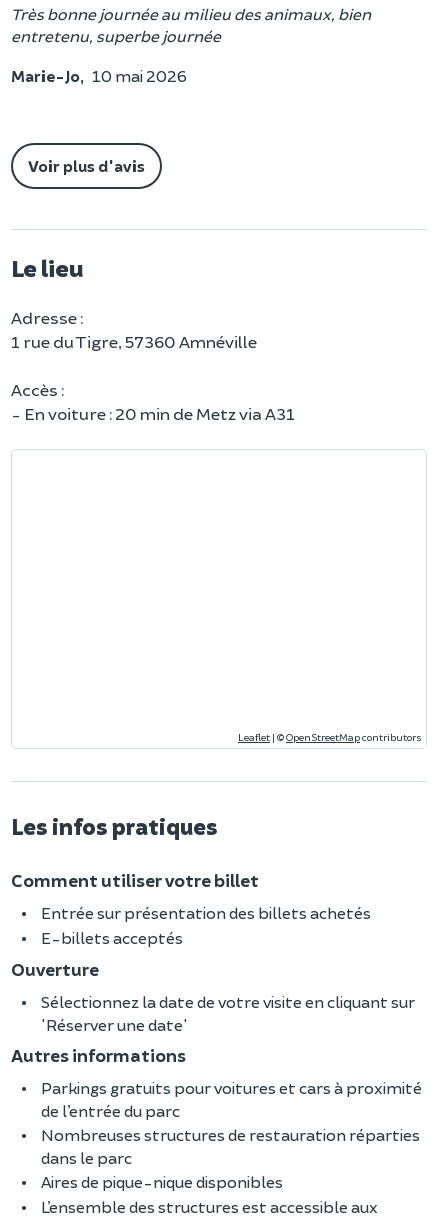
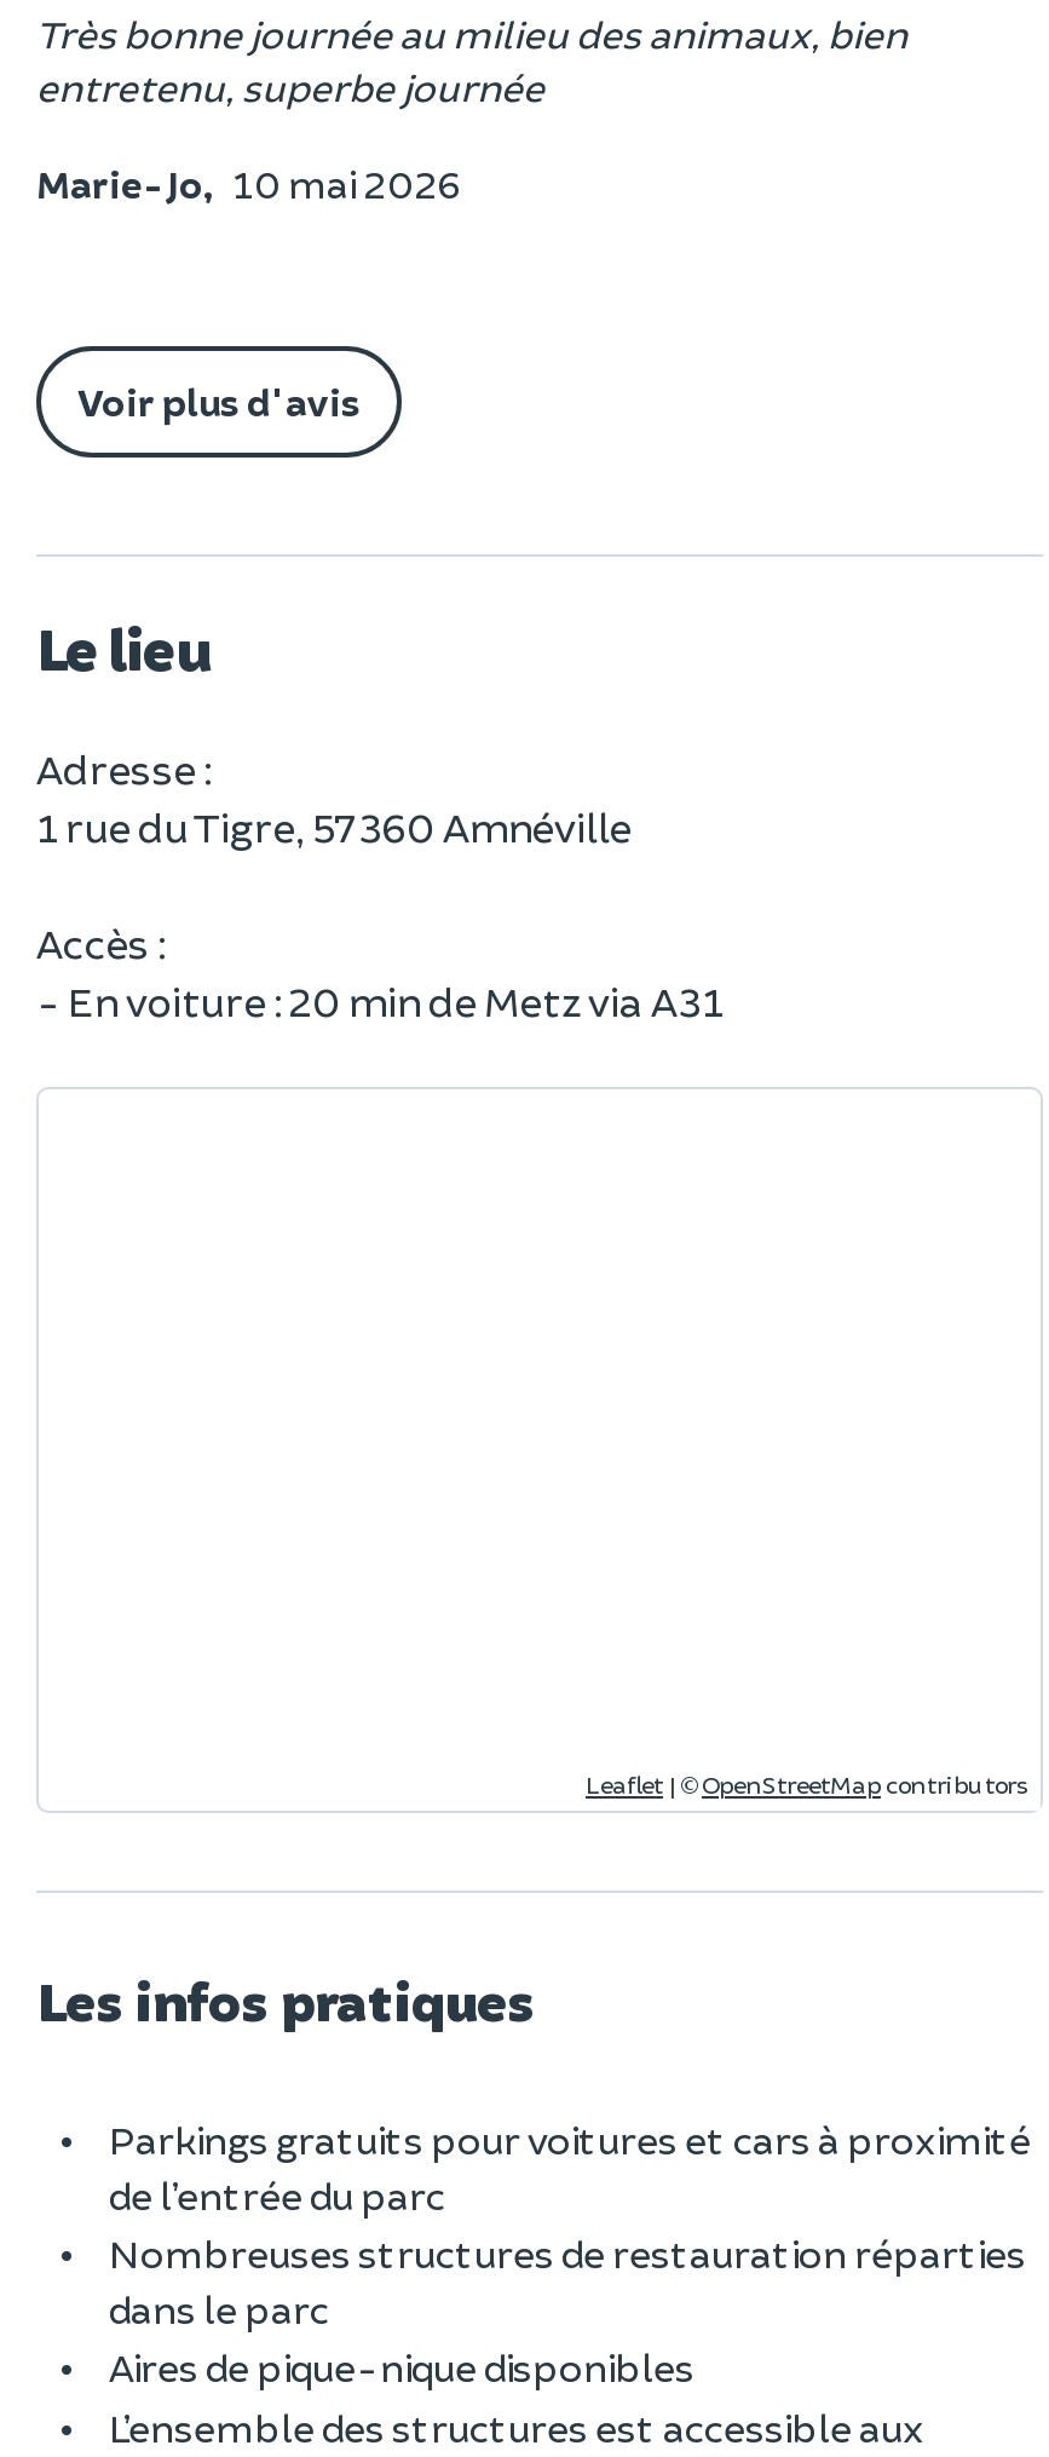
- Comment utiliser votre billet
- Entrée sur présentation des billets achetés
- E-billets acceptés
- Ouverture
- Sélectionnez la date de votre visite en cliquant sur
- 'Réserver une date'
- Autres informations
